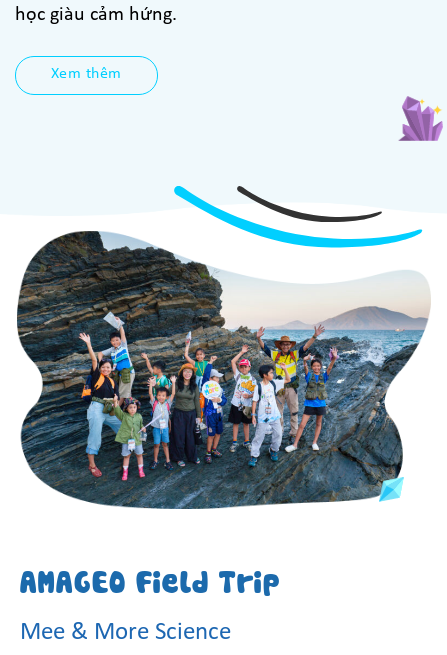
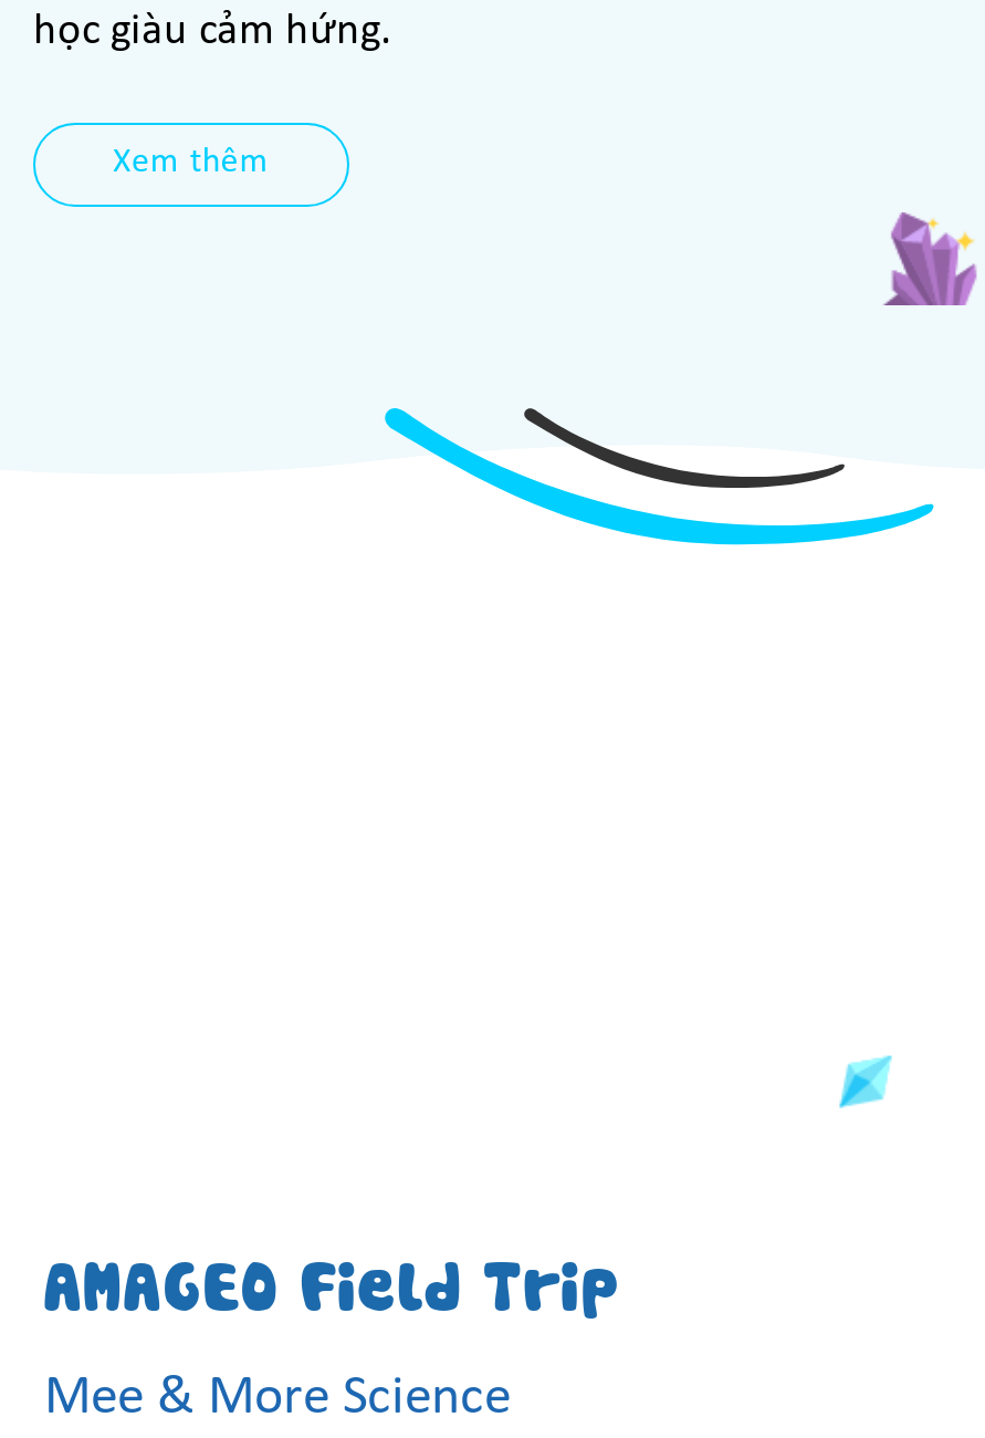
- [image]
